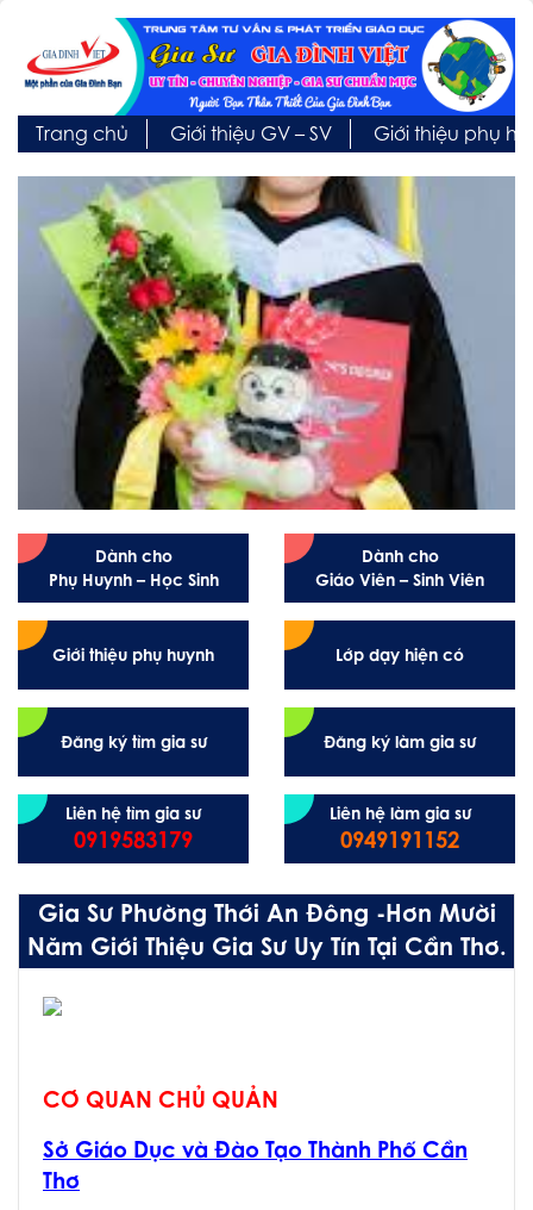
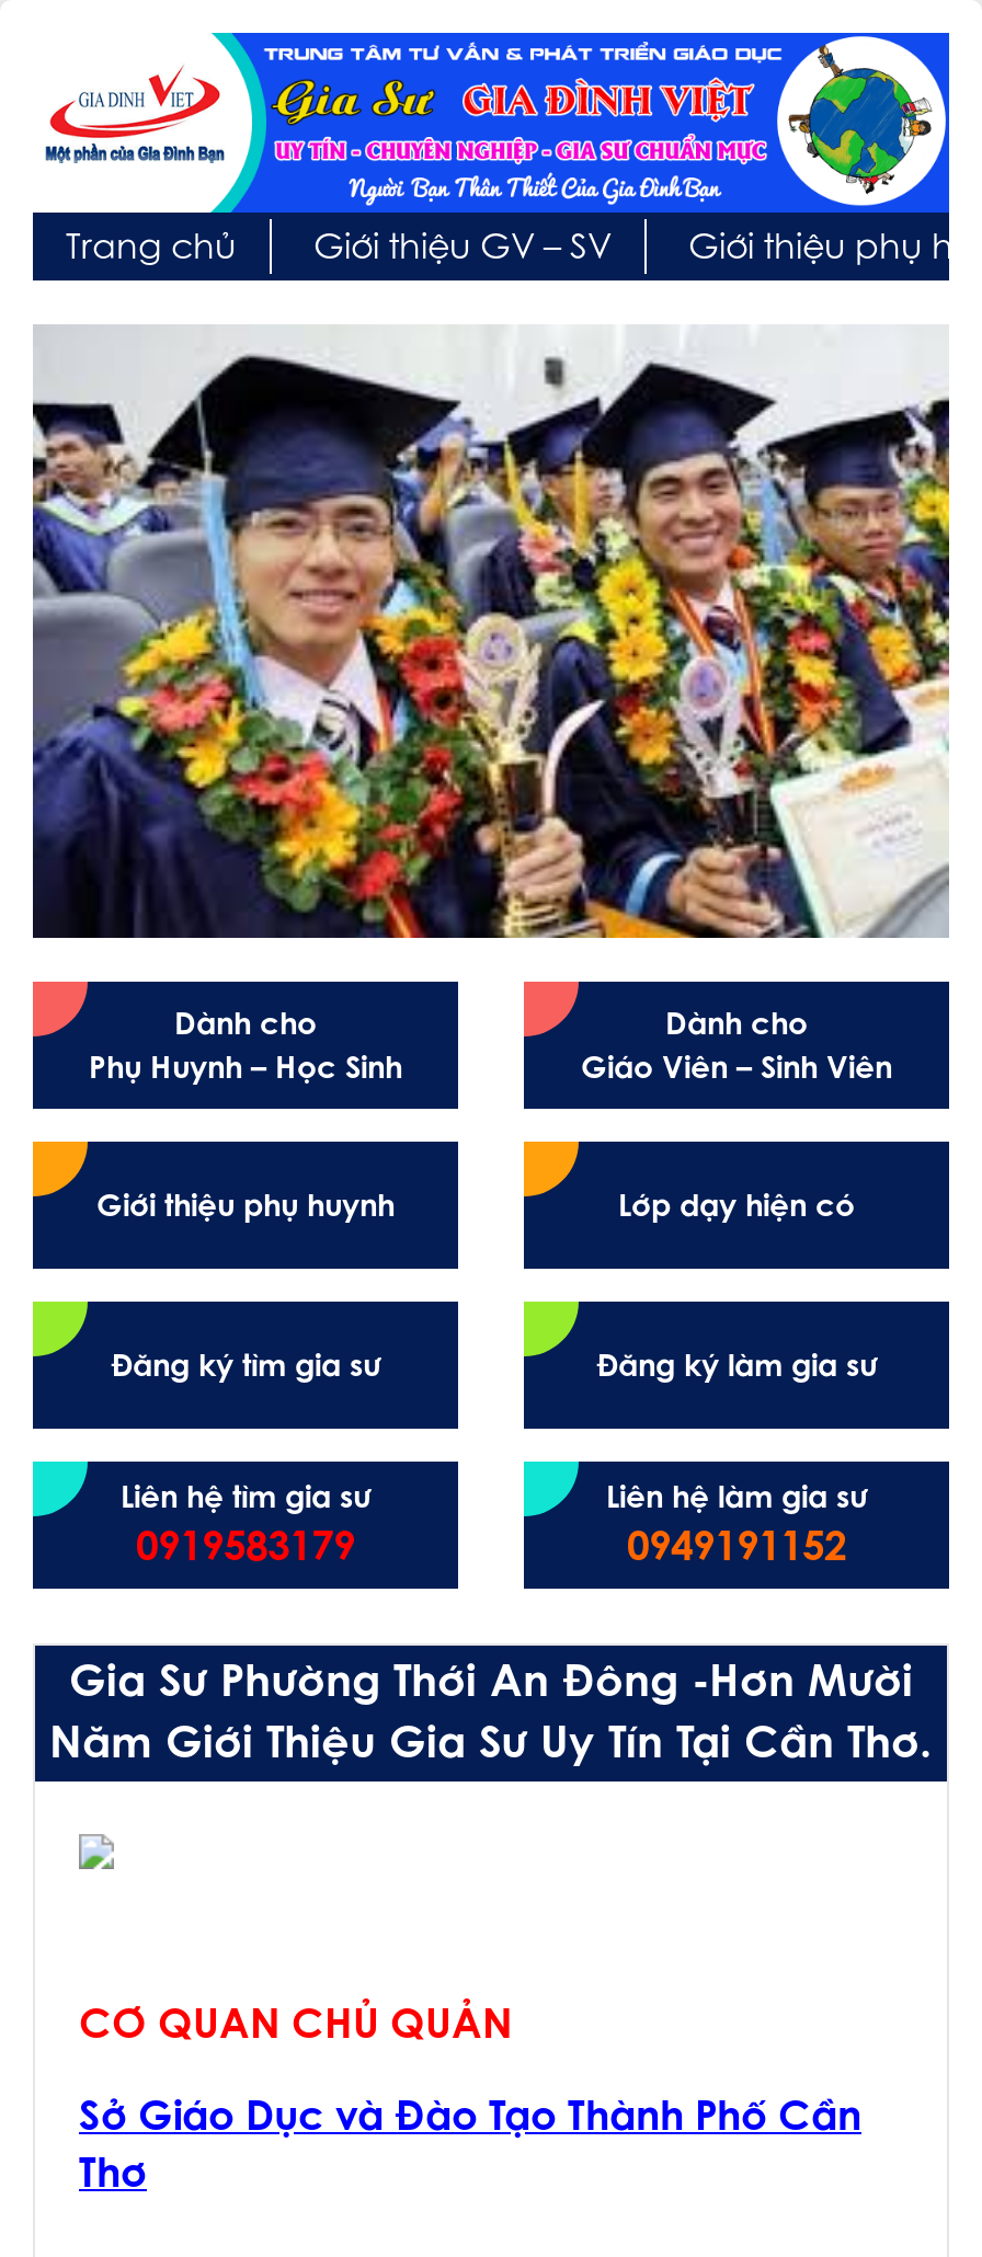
- [image]
+ [image]
